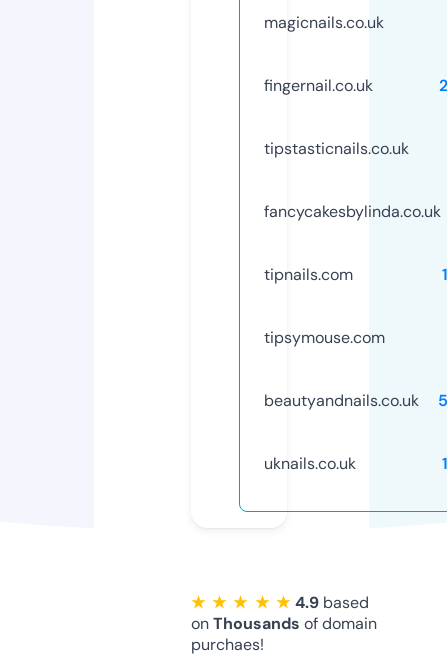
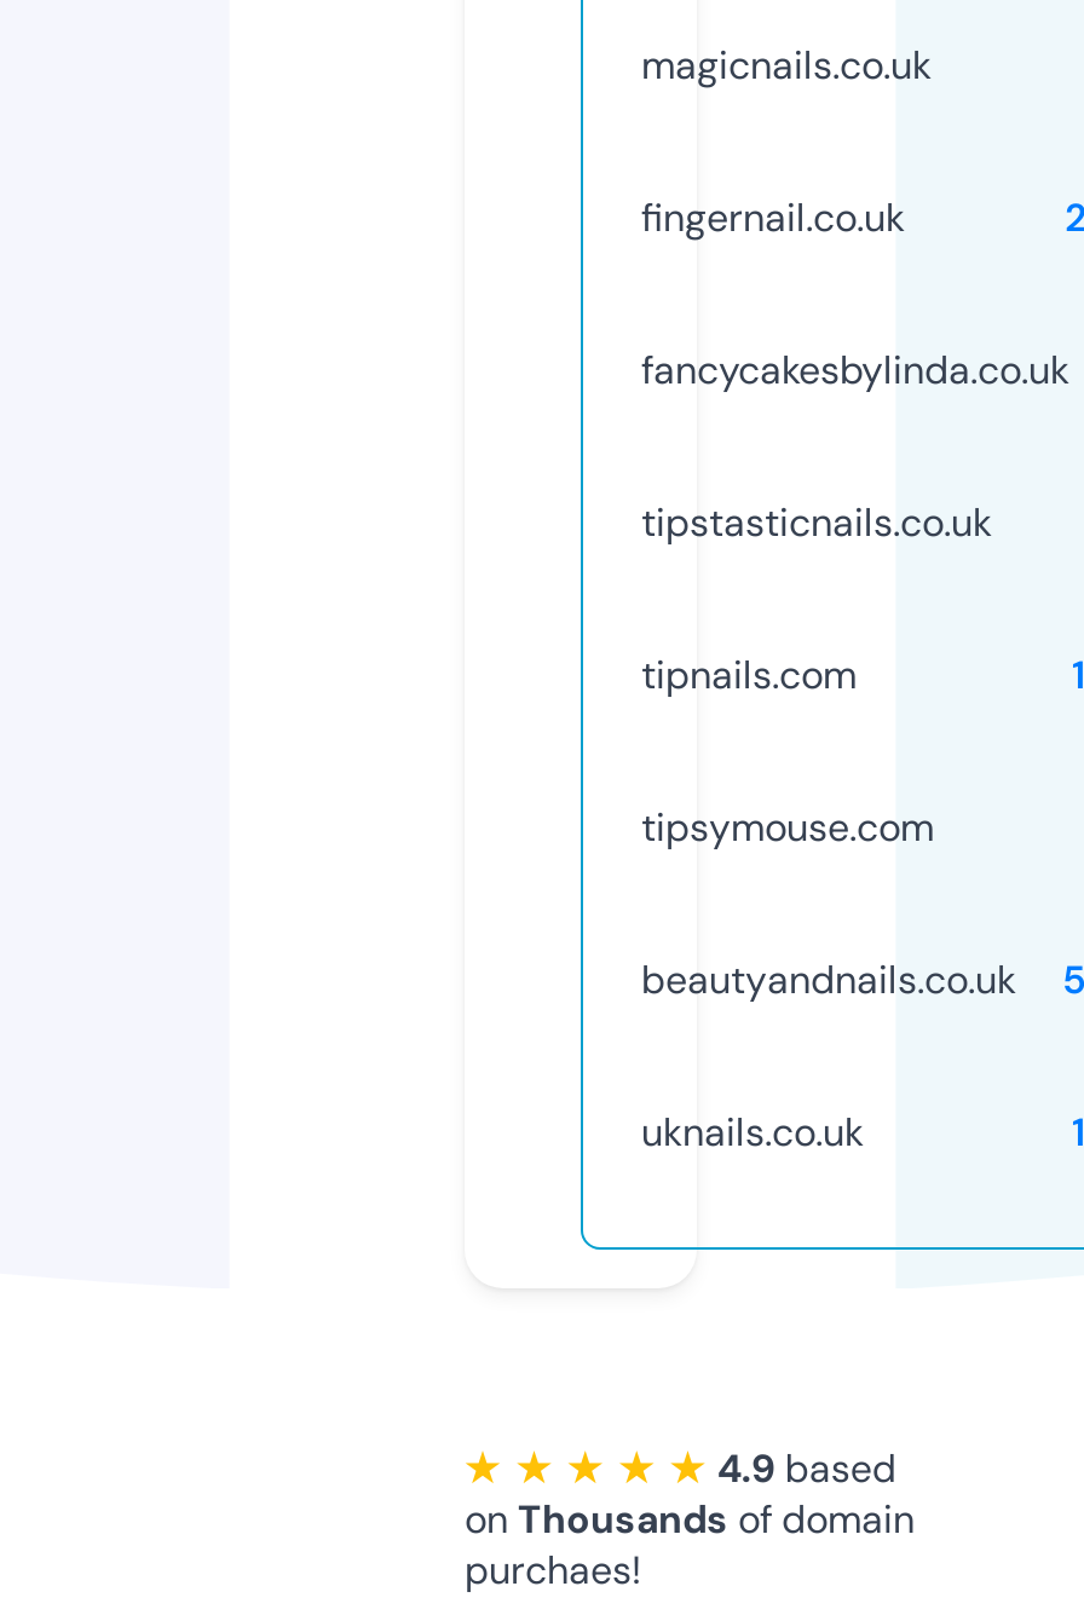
moved down: tipstasticnails.co.uk

moved up: fancycakesbylinda.co.uk
